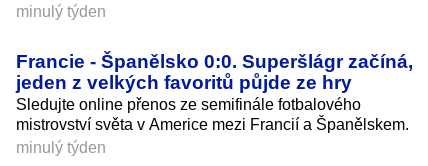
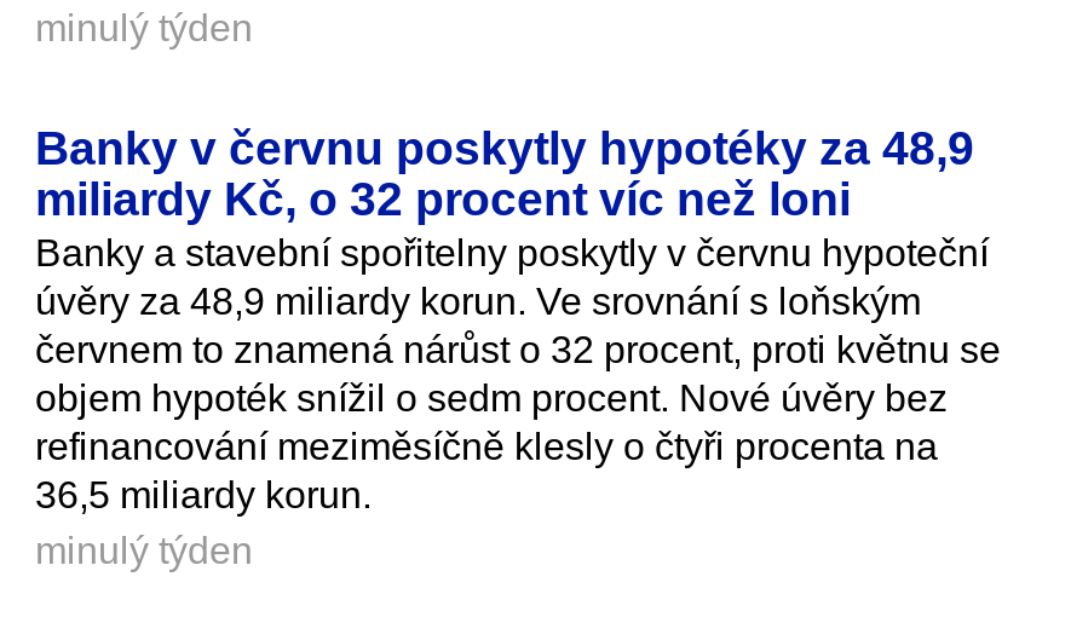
- Francie - Španělsko 0:0. Superšlágr začíná,
- jeden z velkých favoritů půjde ze hry
- Sledujte online přenos ze semifinále fotbalového
- mistrovství světa v Americe mezi Francií a Španělskem.
+ Banky v červnu poskytly hypotéky za 48,9
+ miliardy Kč, o 32 procent víc než loni
+ Banky a stavební spořitelny poskytly v červnu hypoteční
+ úvěry za 48,9 miliardy korun. Ve srovnání s loňským
+ červnem to znamená nárůst o 32 procent, proti květnu se
+ objem hypoték snížil o sedm procent. Nové úvěry bez
+ refinancování meziměsíčně klesly o čtyři procenta na
+ 36,5 miliardy korun.
